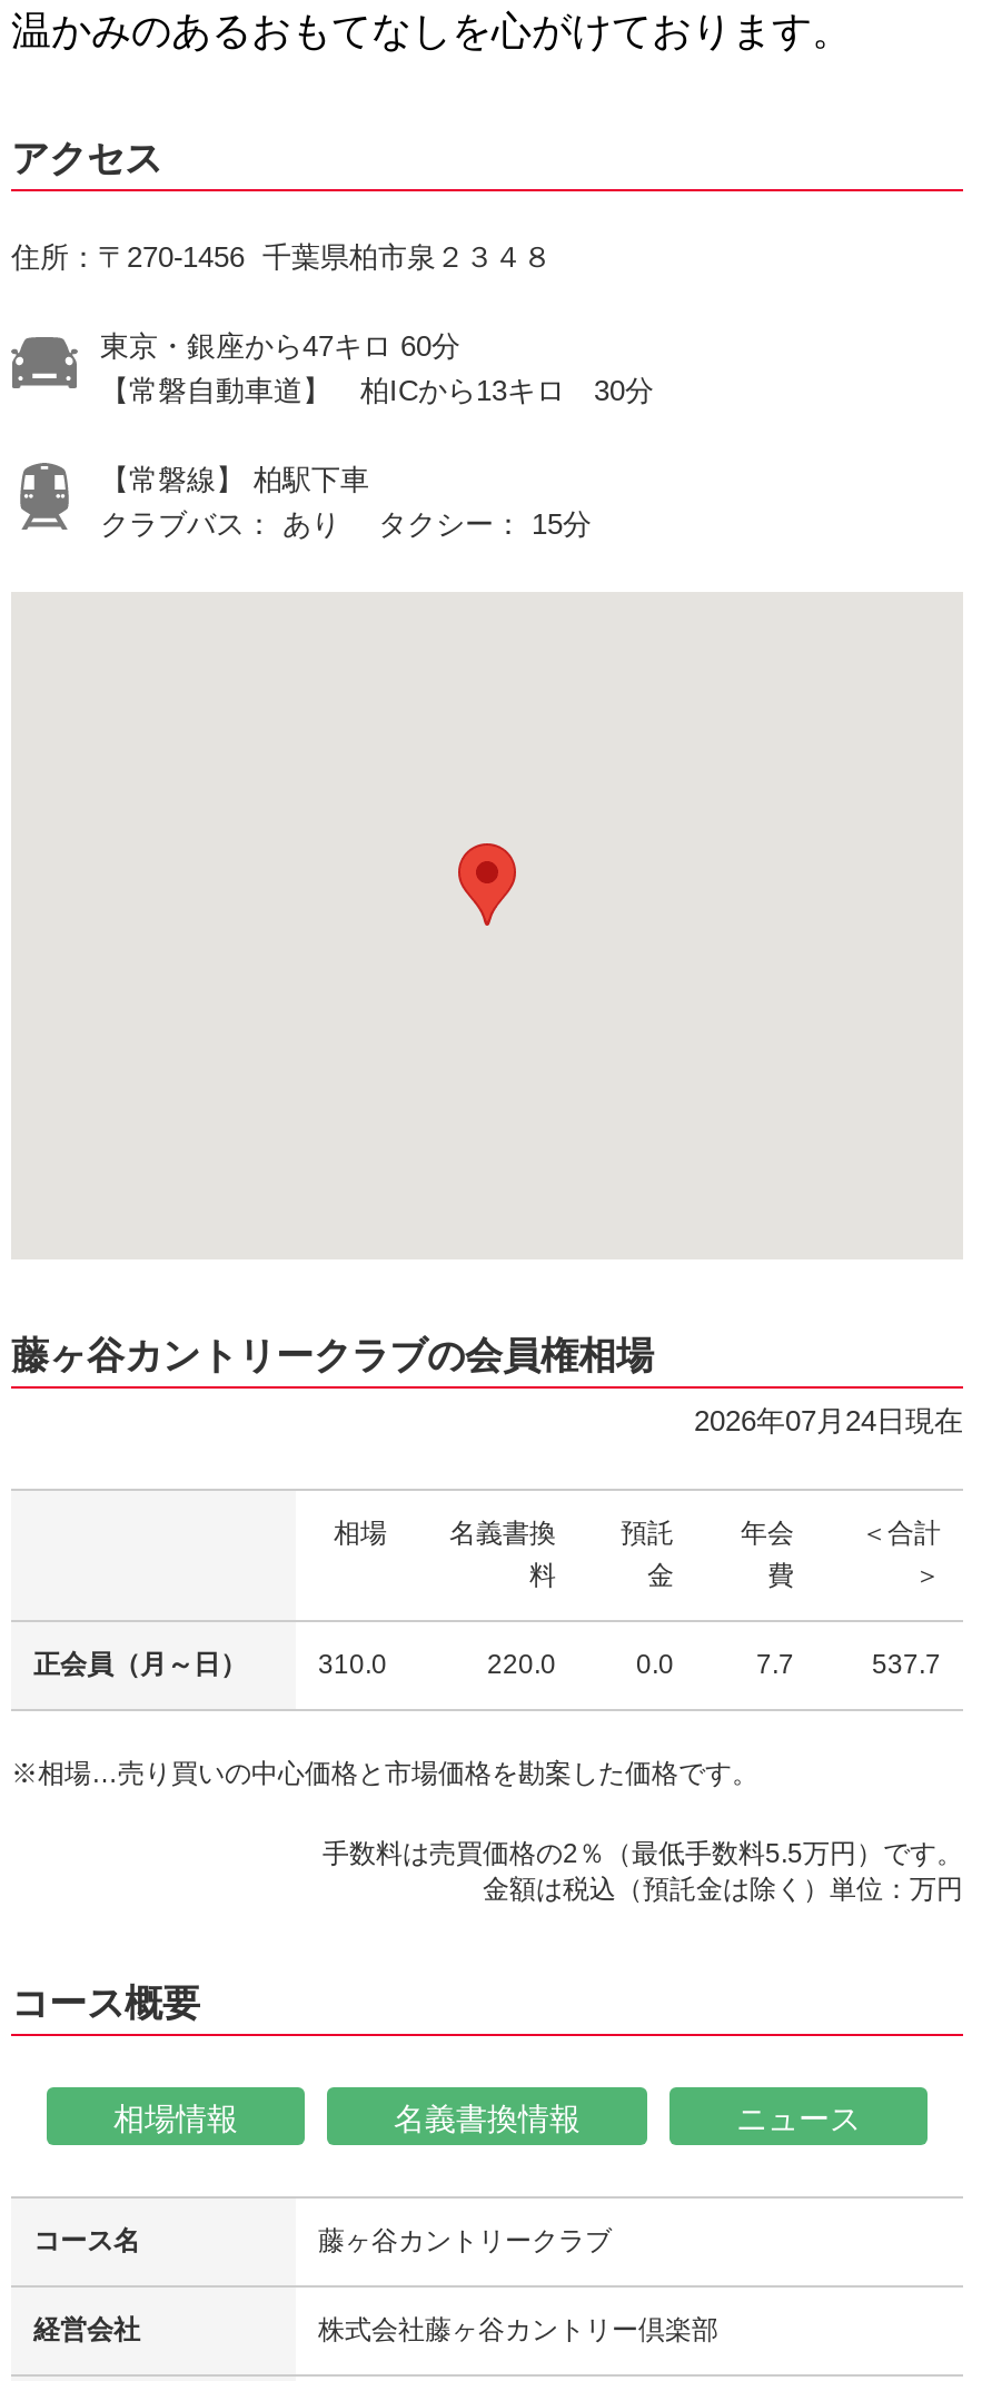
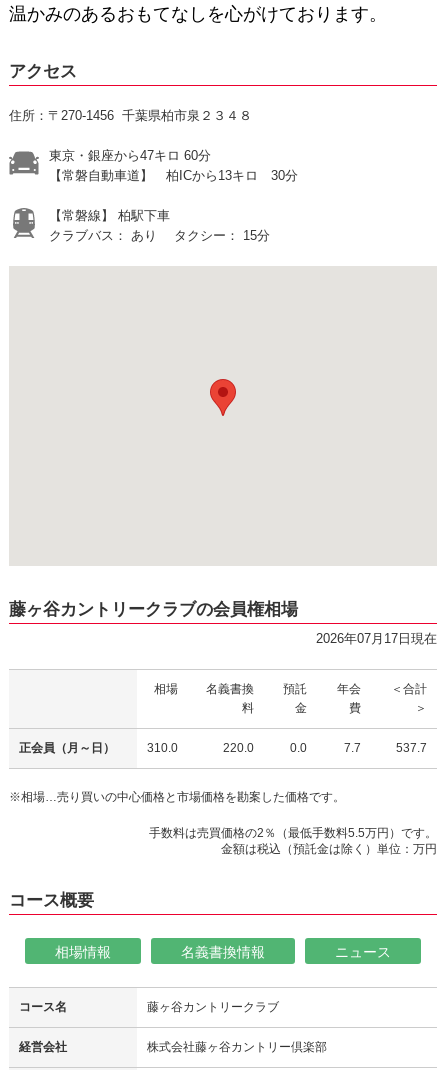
- 2026年07月24日現在
+ 2026年07月17日現在
